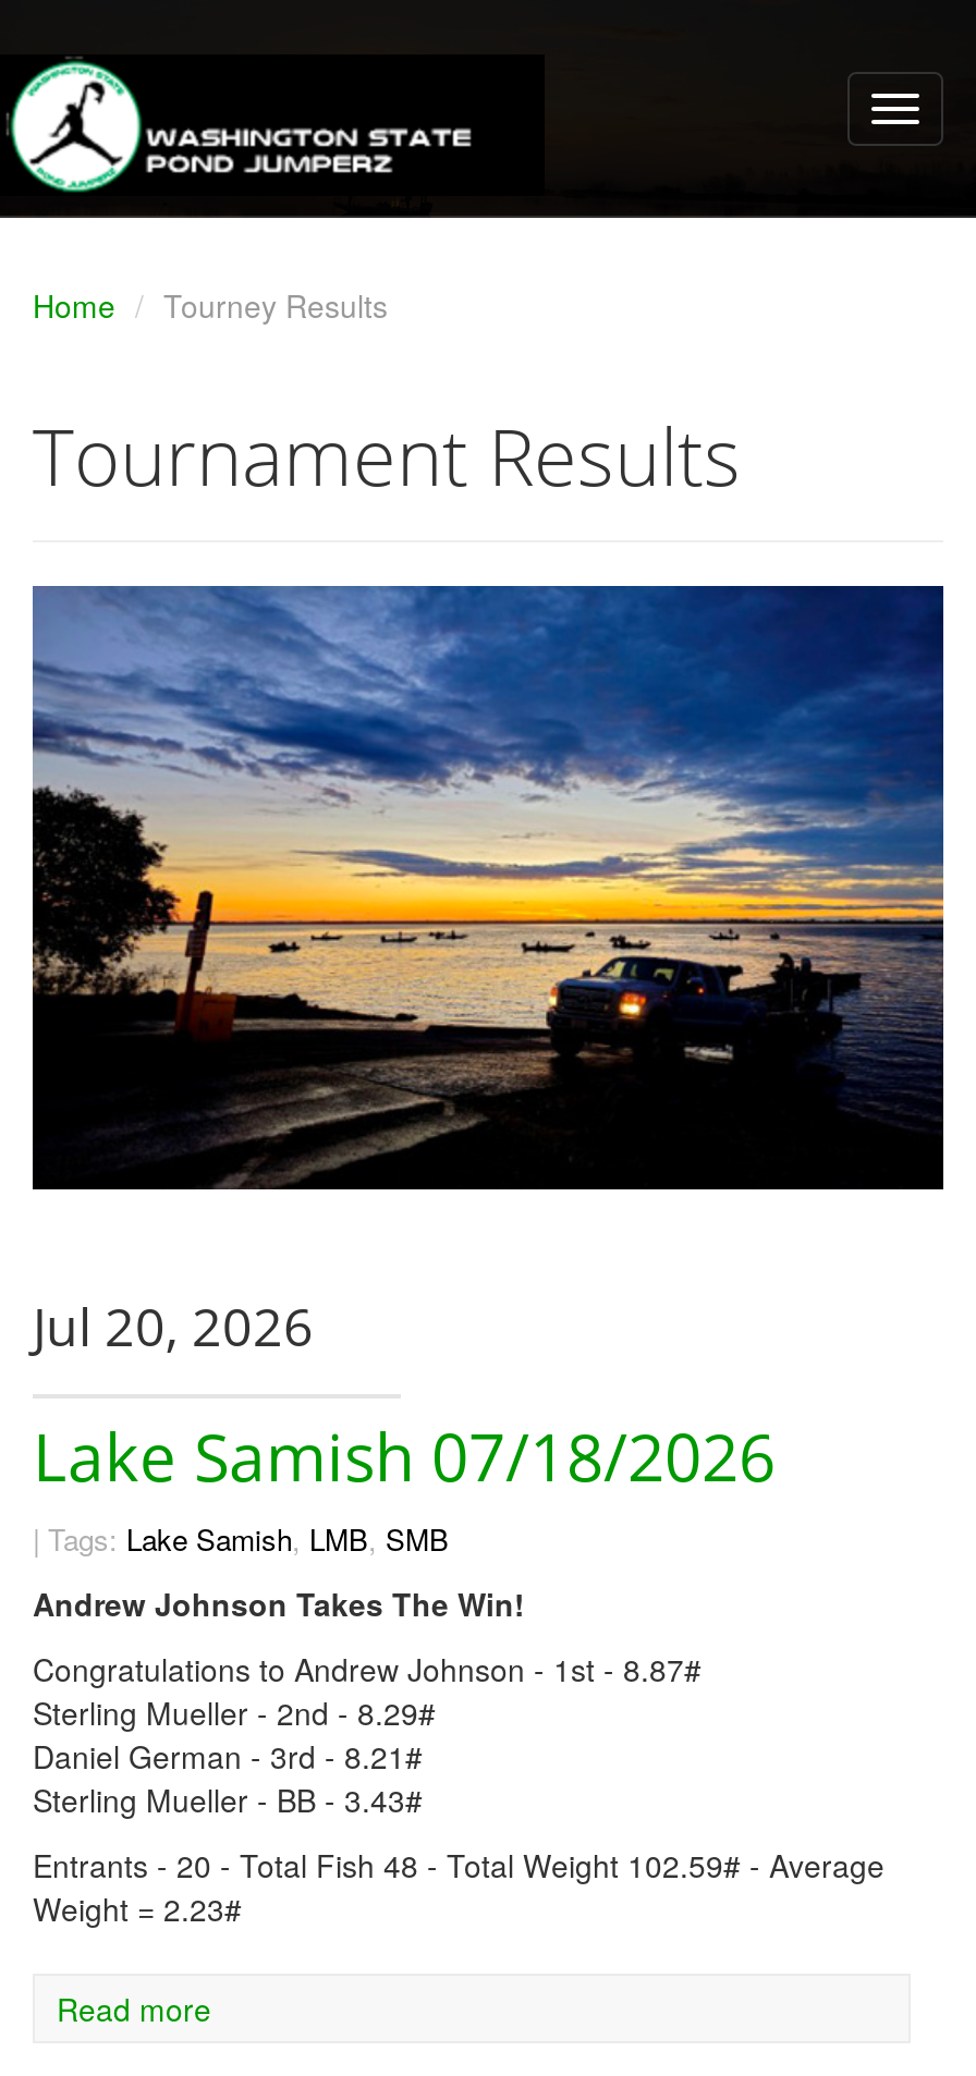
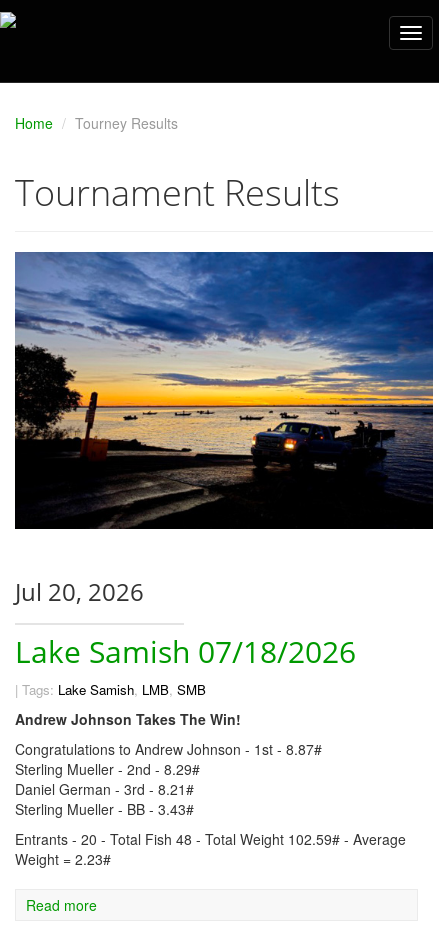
- [image]
